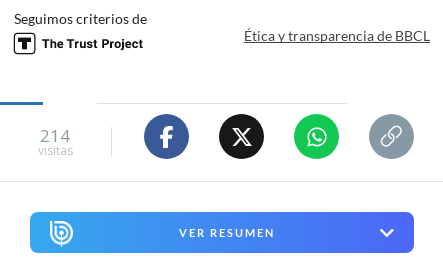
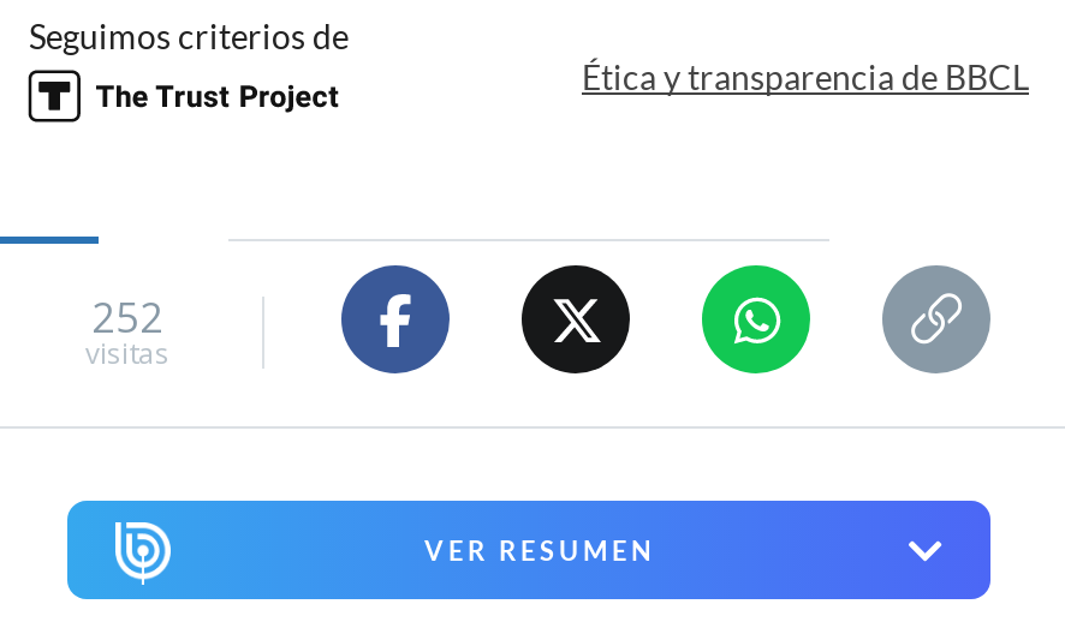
- 214
+ 252
